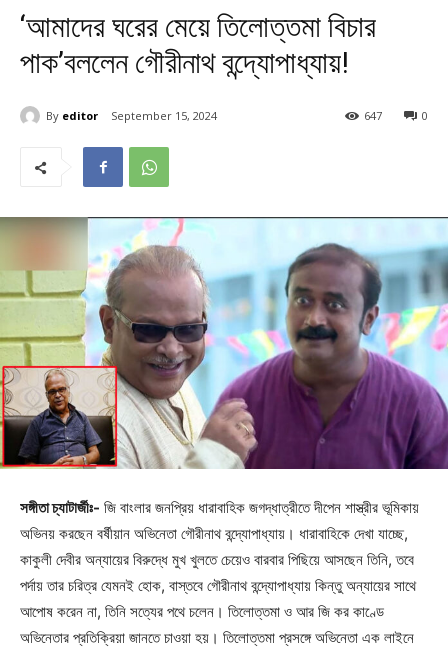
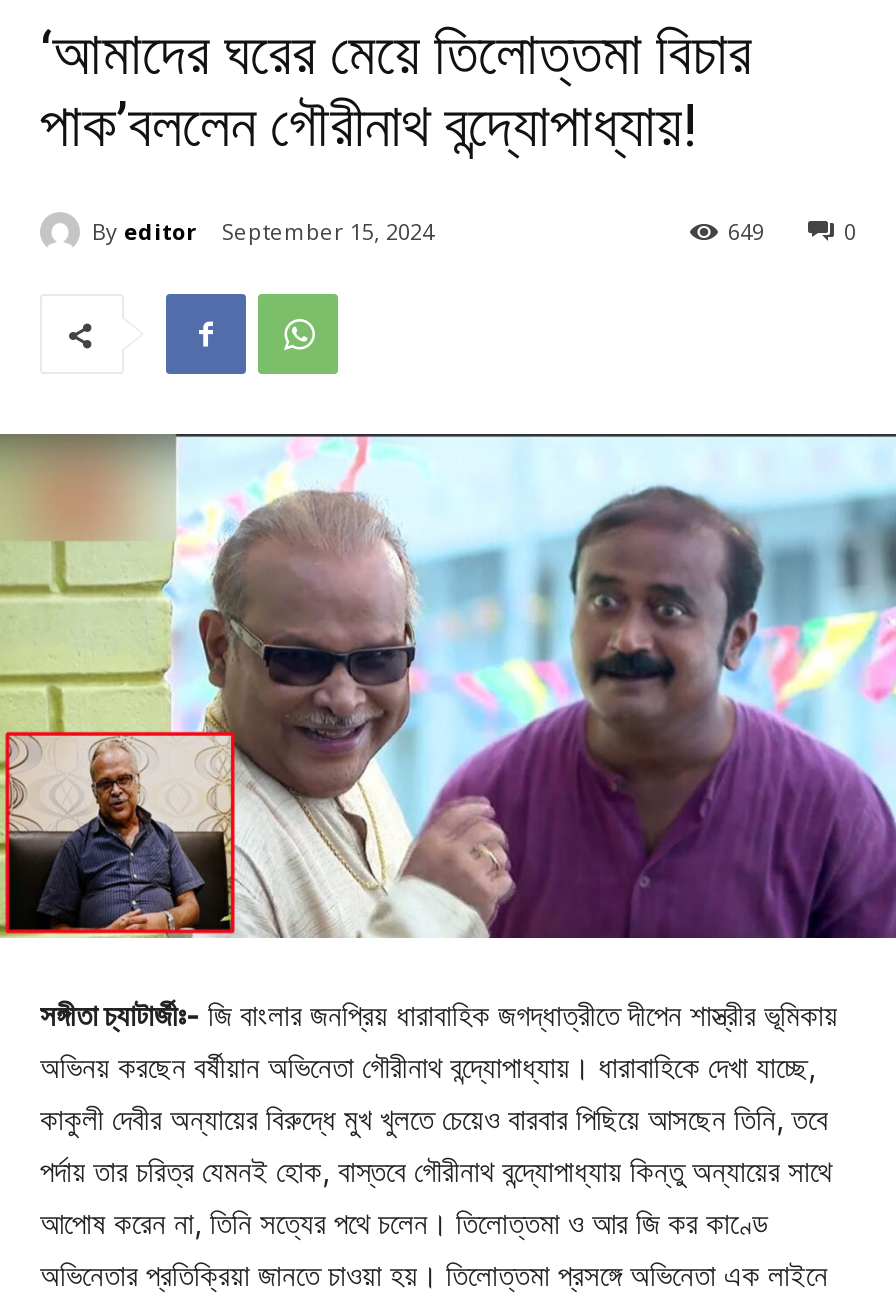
- 647
+ 649
